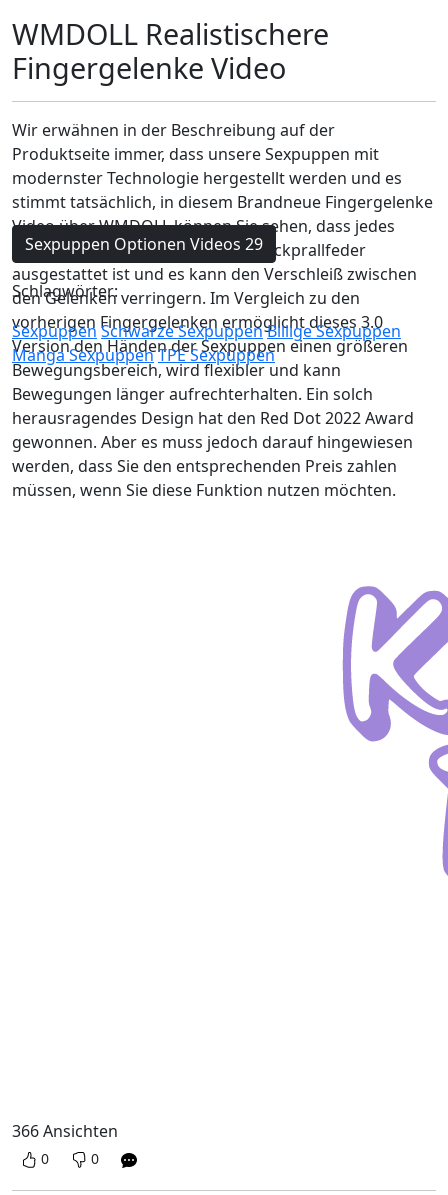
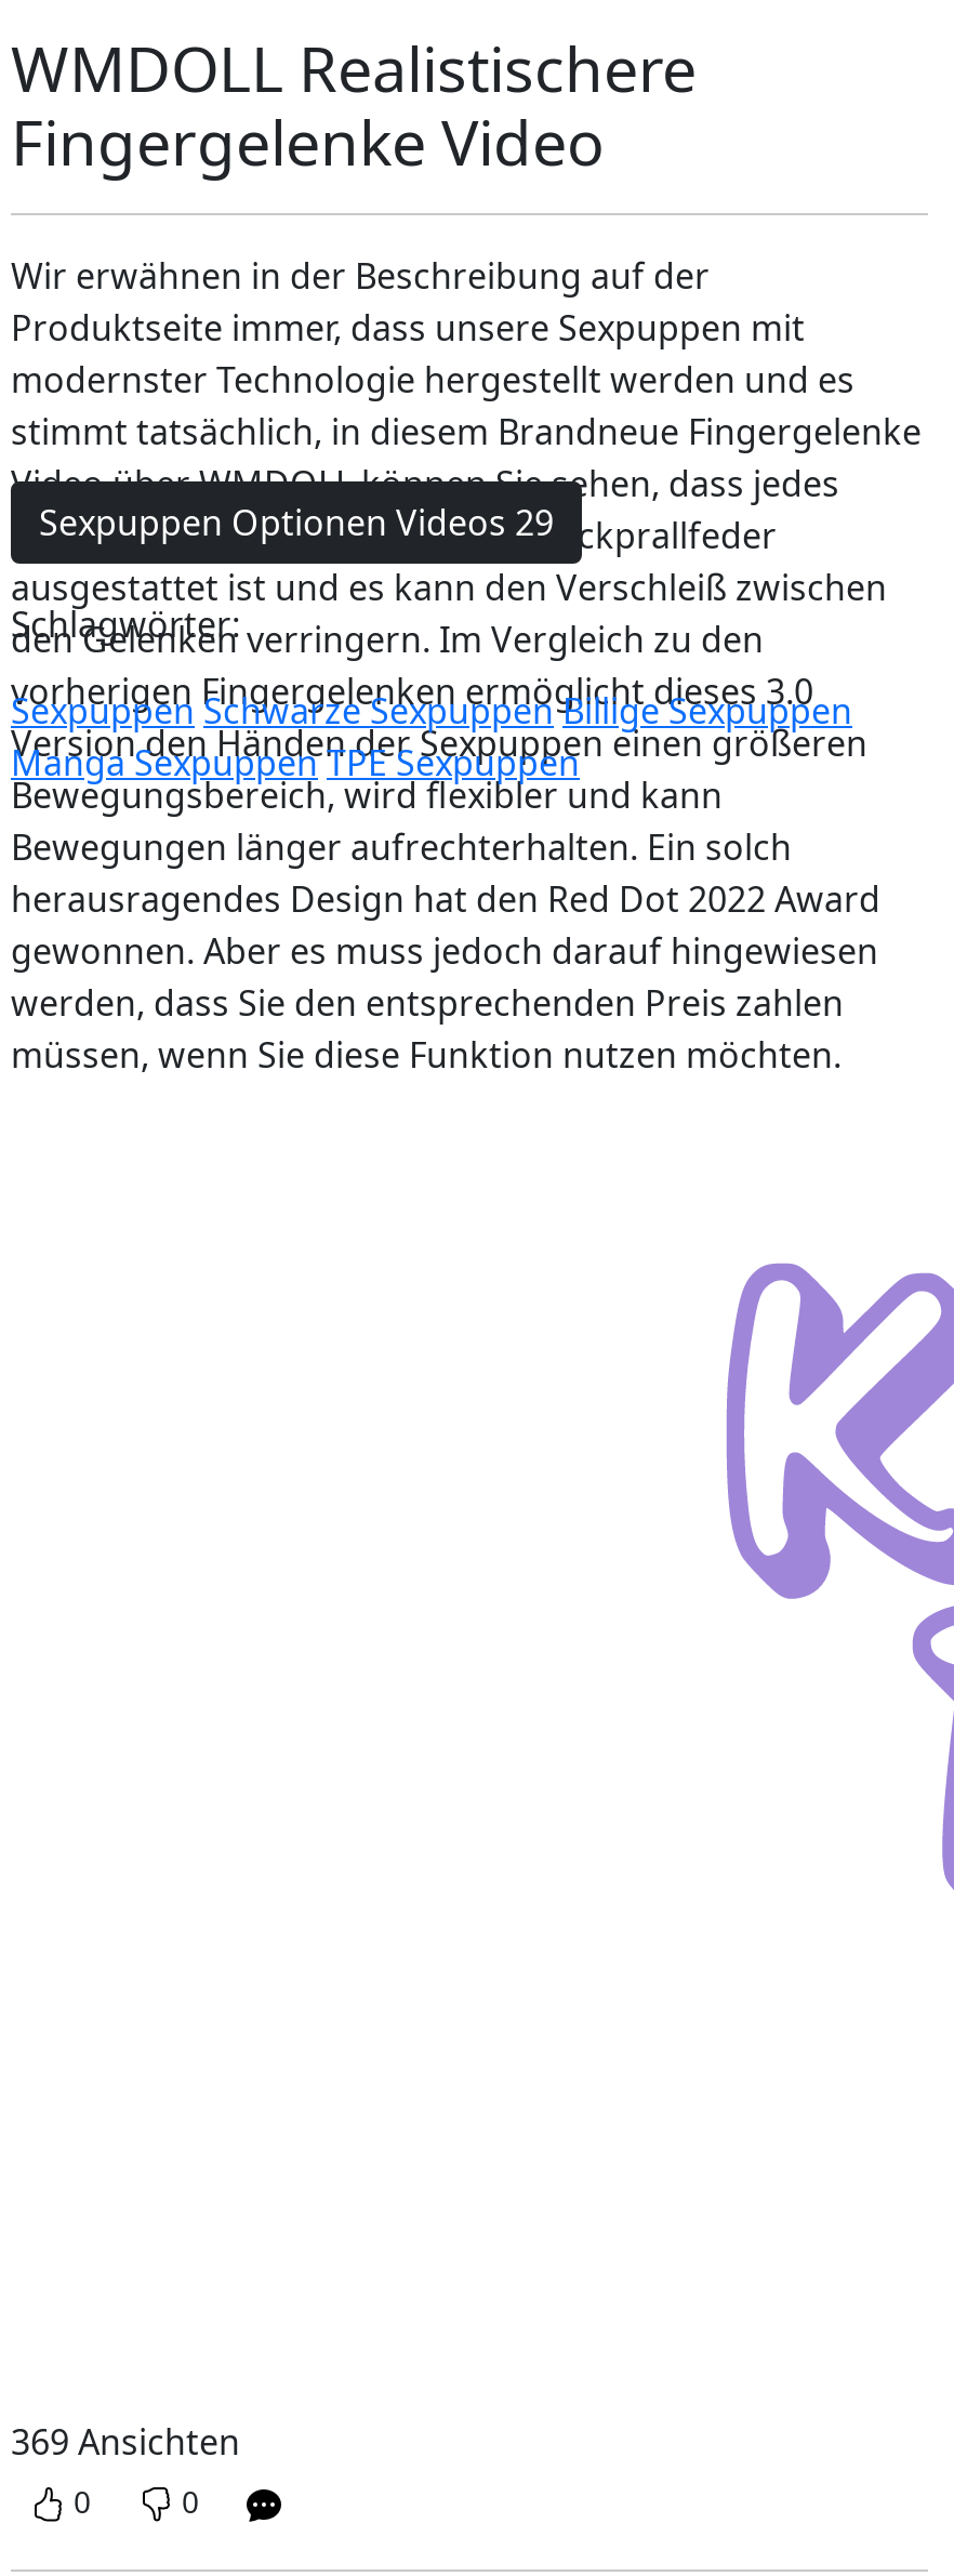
- 366 Ansichten
+ 369 Ansichten
